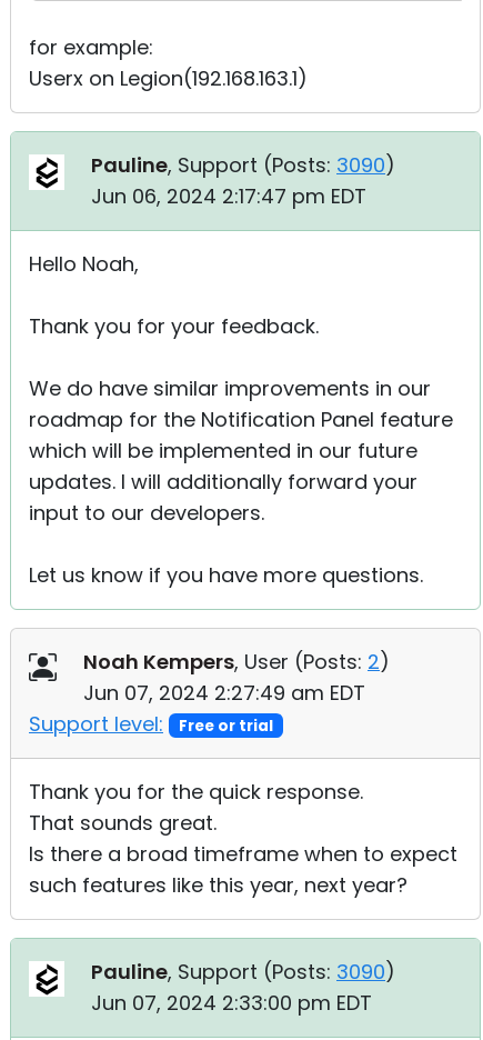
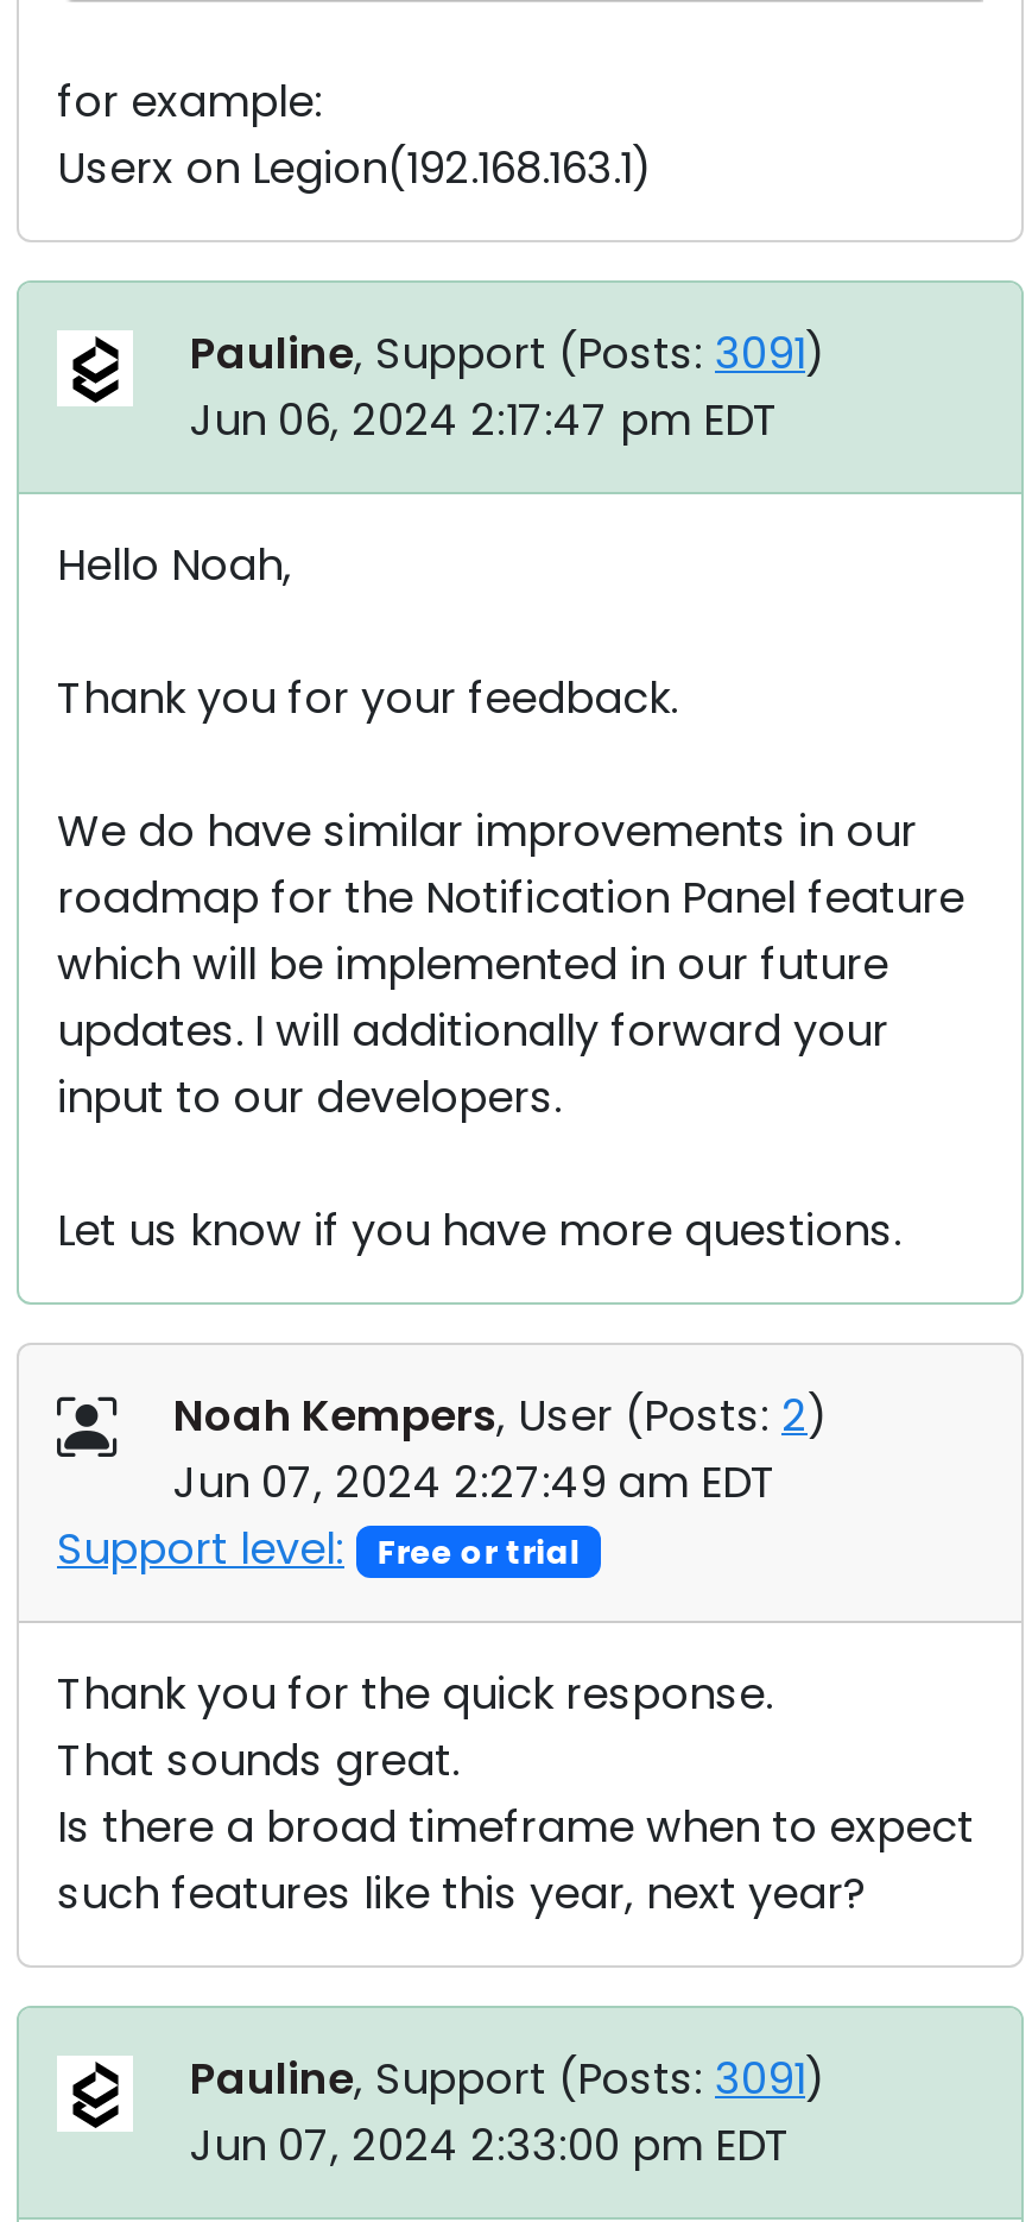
- Pauline, Support (Posts: 3090)
+ Pauline, Support (Posts: 3091)

- Pauline, Support (Posts: 3090)
+ Pauline, Support (Posts: 3091)
